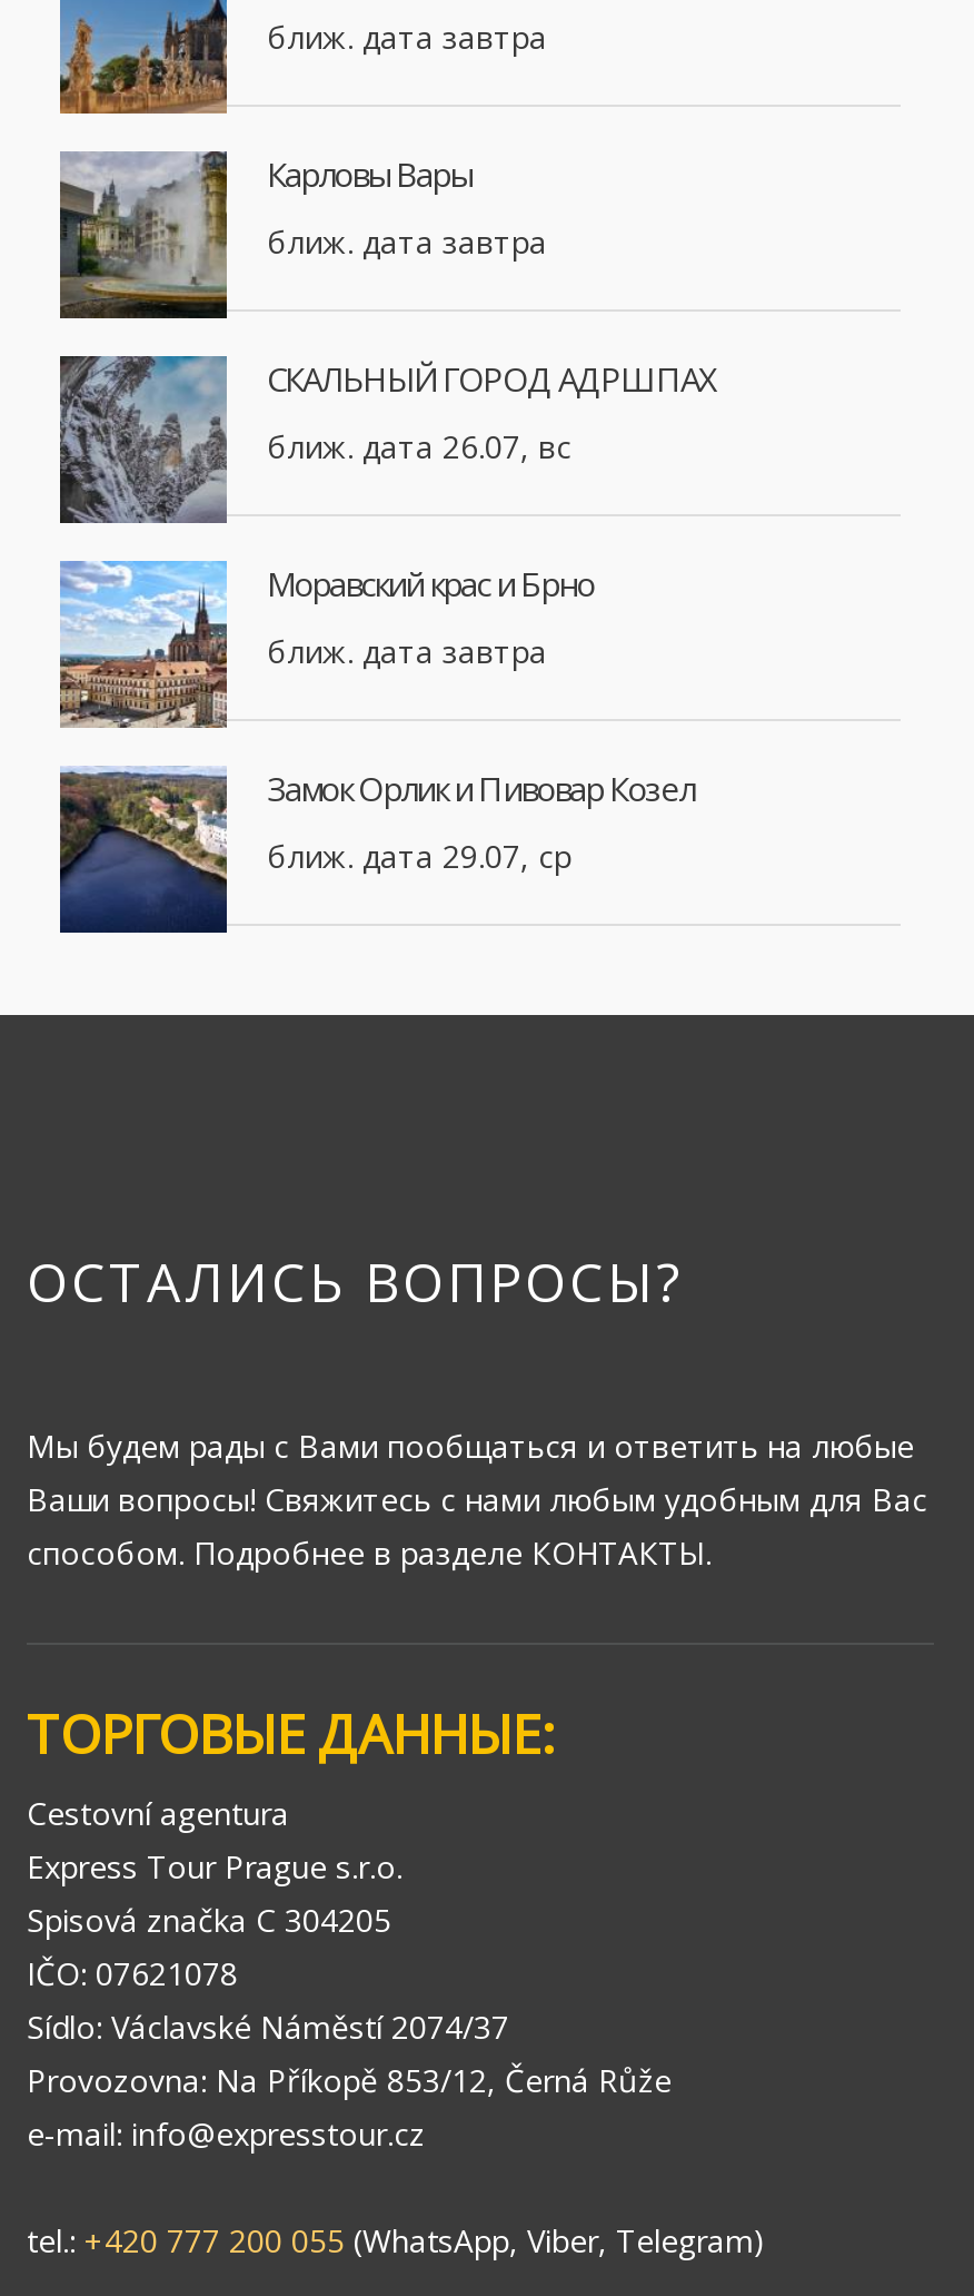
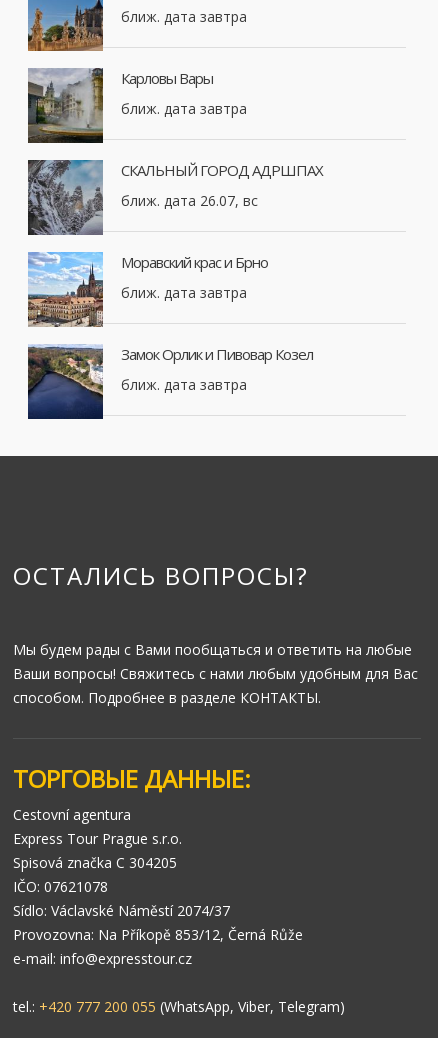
- ближ. дата 29.07, ср
+ ближ. дата завтра
